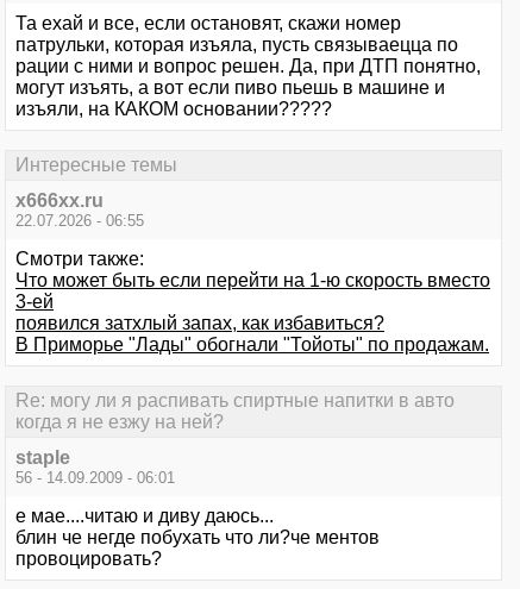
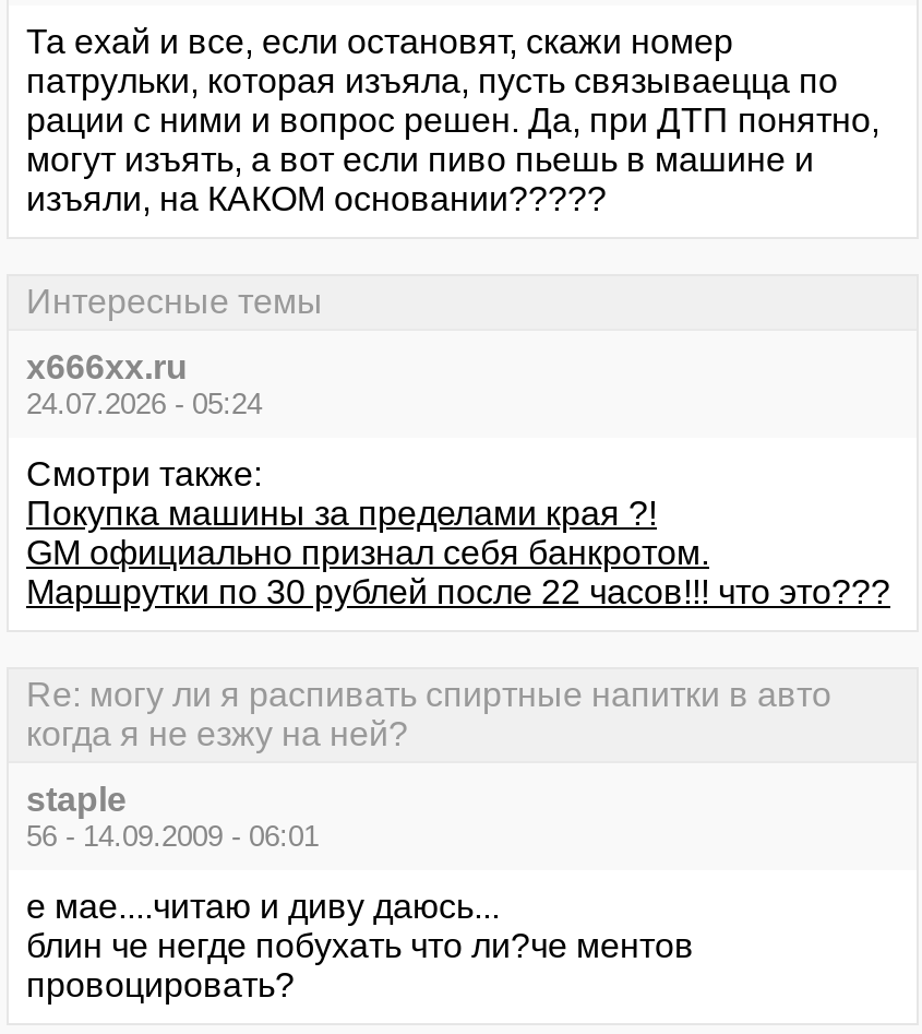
- 22.07.2026 - 06:55
+ 24.07.2026 - 05:24

- Что может быть если перейти на 1-ю скорость вместо
- 3-ей
- появился затхлый запах, как избавиться?
- В Приморье "Лады" обогнали "Тойоты" по продажам.
+ Покупка машины за пределами края ?!
+ GM официально признал себя банкротом.
+ Маршрутки по 30 рублей после 22 часов!!! что это???
